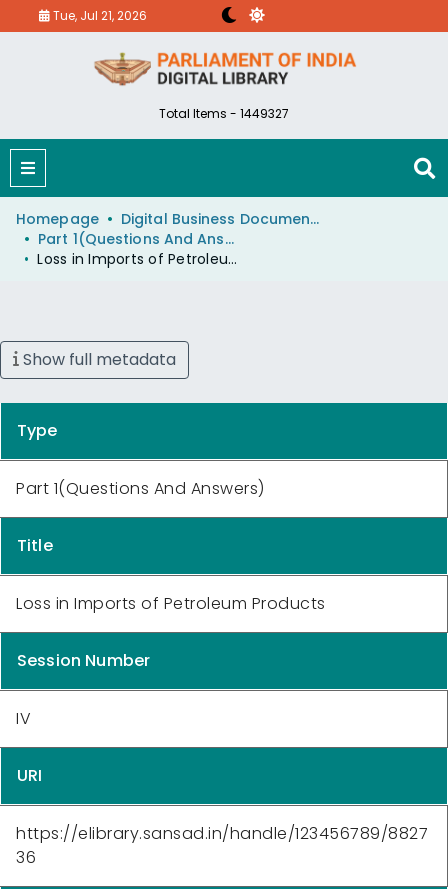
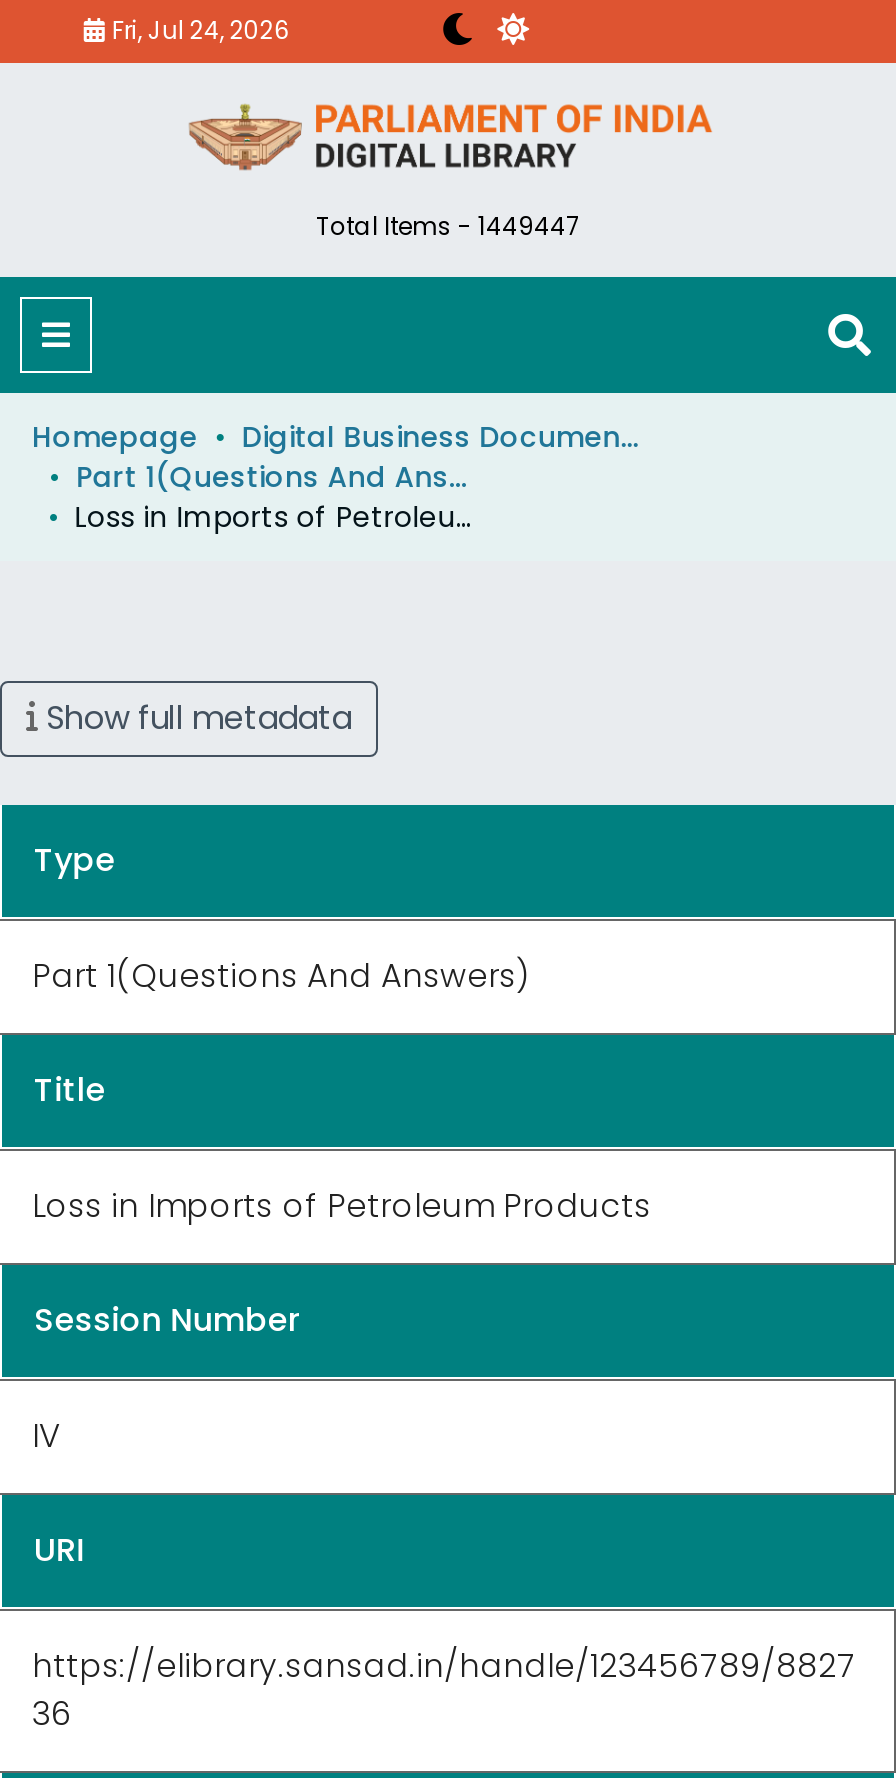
- Tue, Jul 21, 2026
+ Fri, Jul 24, 2026

- Total Items - 1449327
+ Total Items - 1449447
